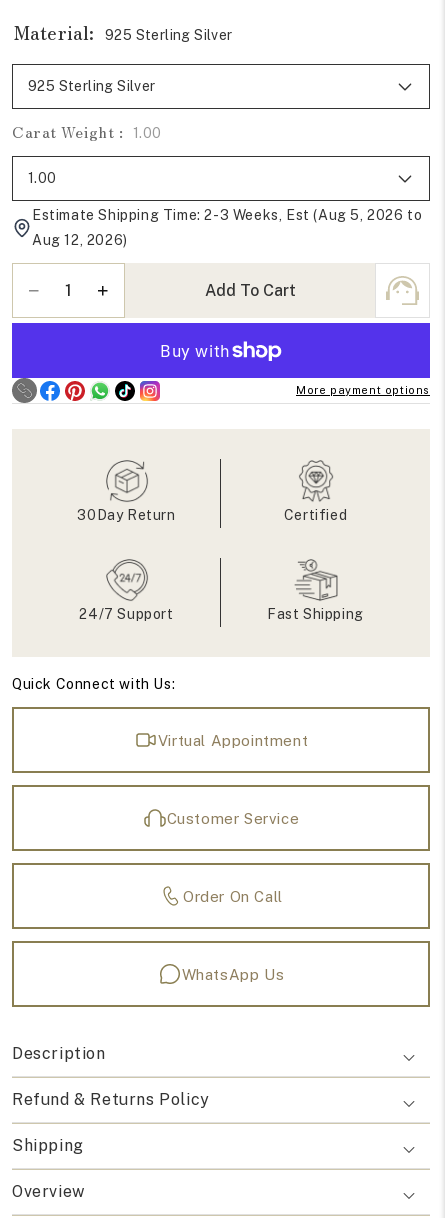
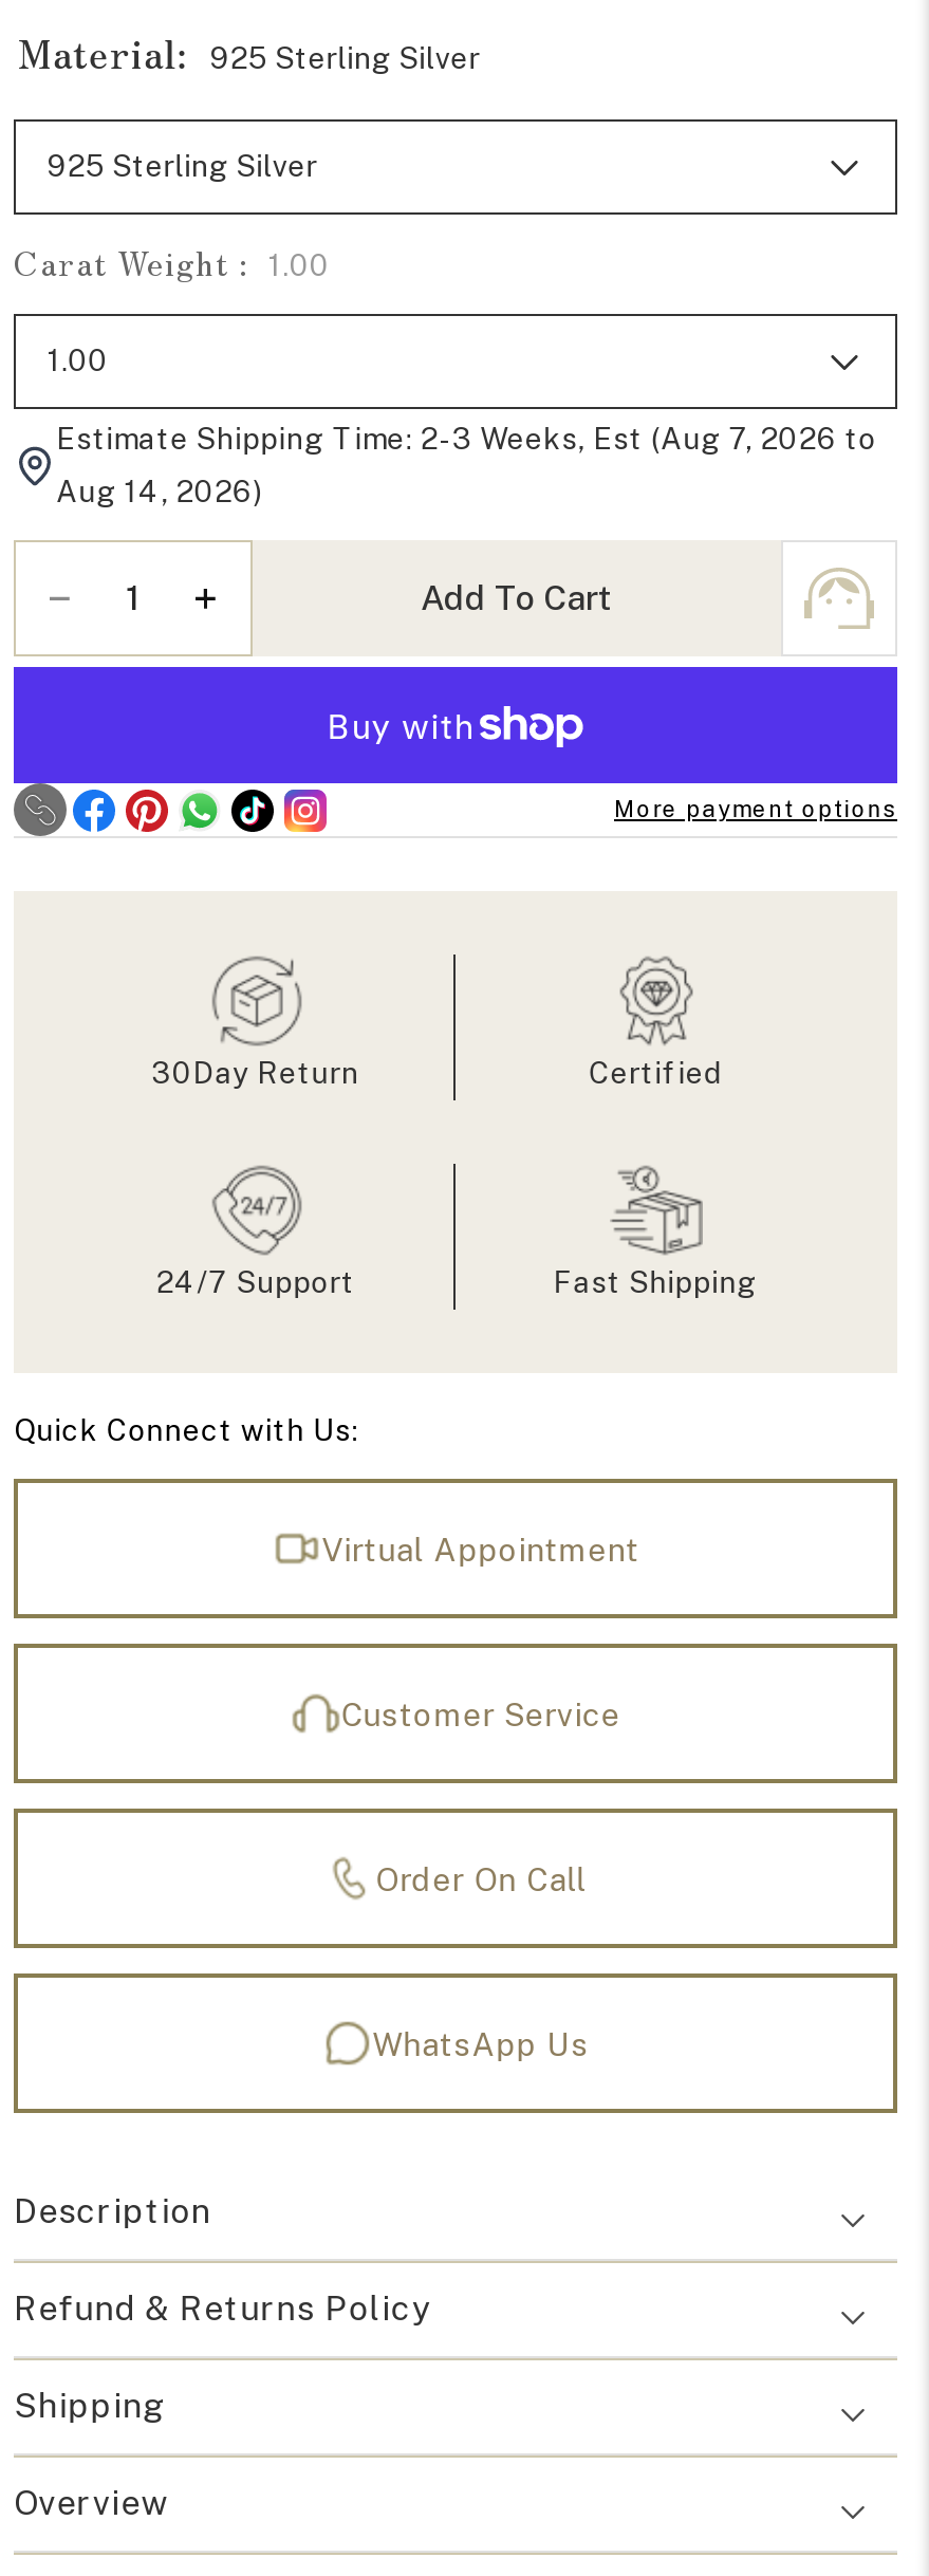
- Estimate Shipping Time: 2-3 Weeks, Est (Aug 5, 2026 to
+ Estimate Shipping Time: 2-3 Weeks, Est (Aug 7, 2026 to

- Aug 12, 2026)
+ Aug 14, 2026)
